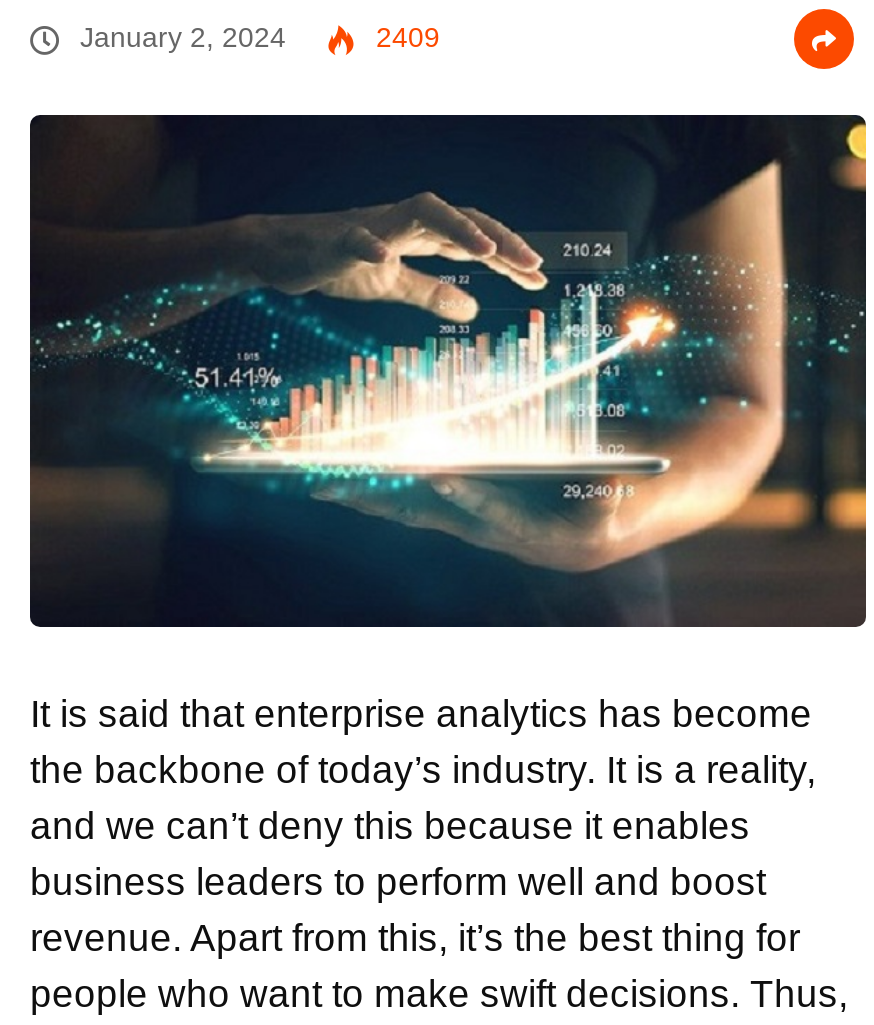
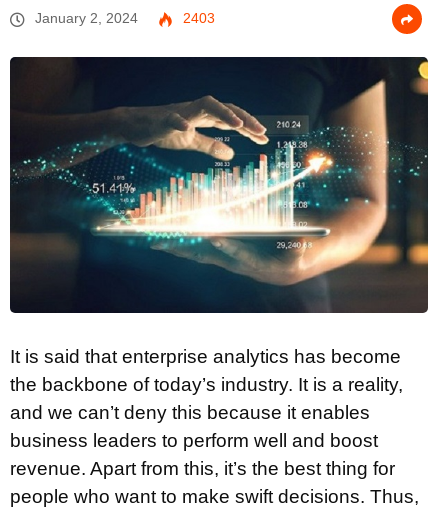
- 2409
+ 2403
